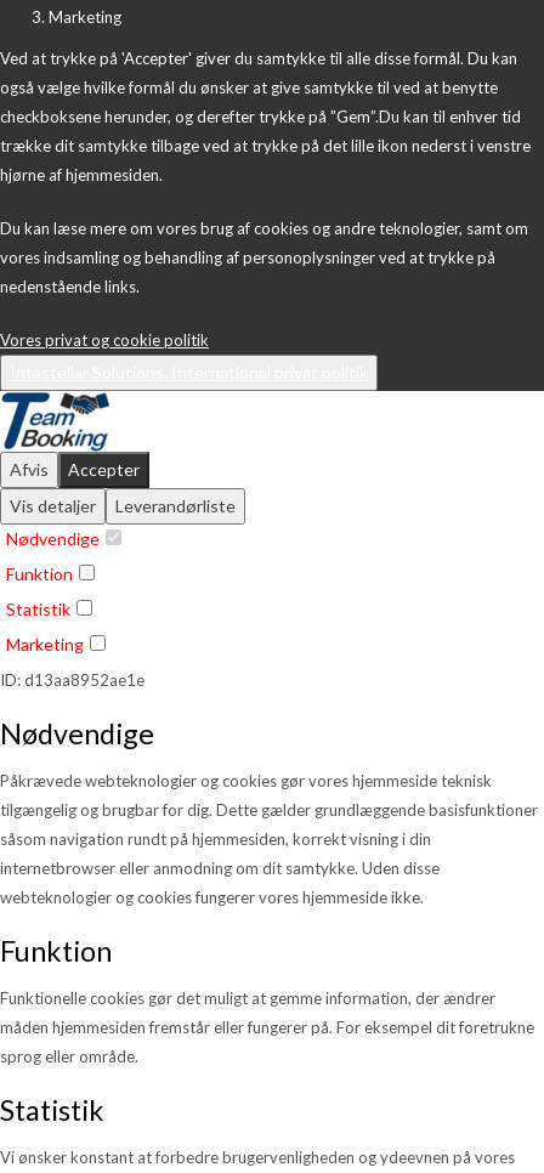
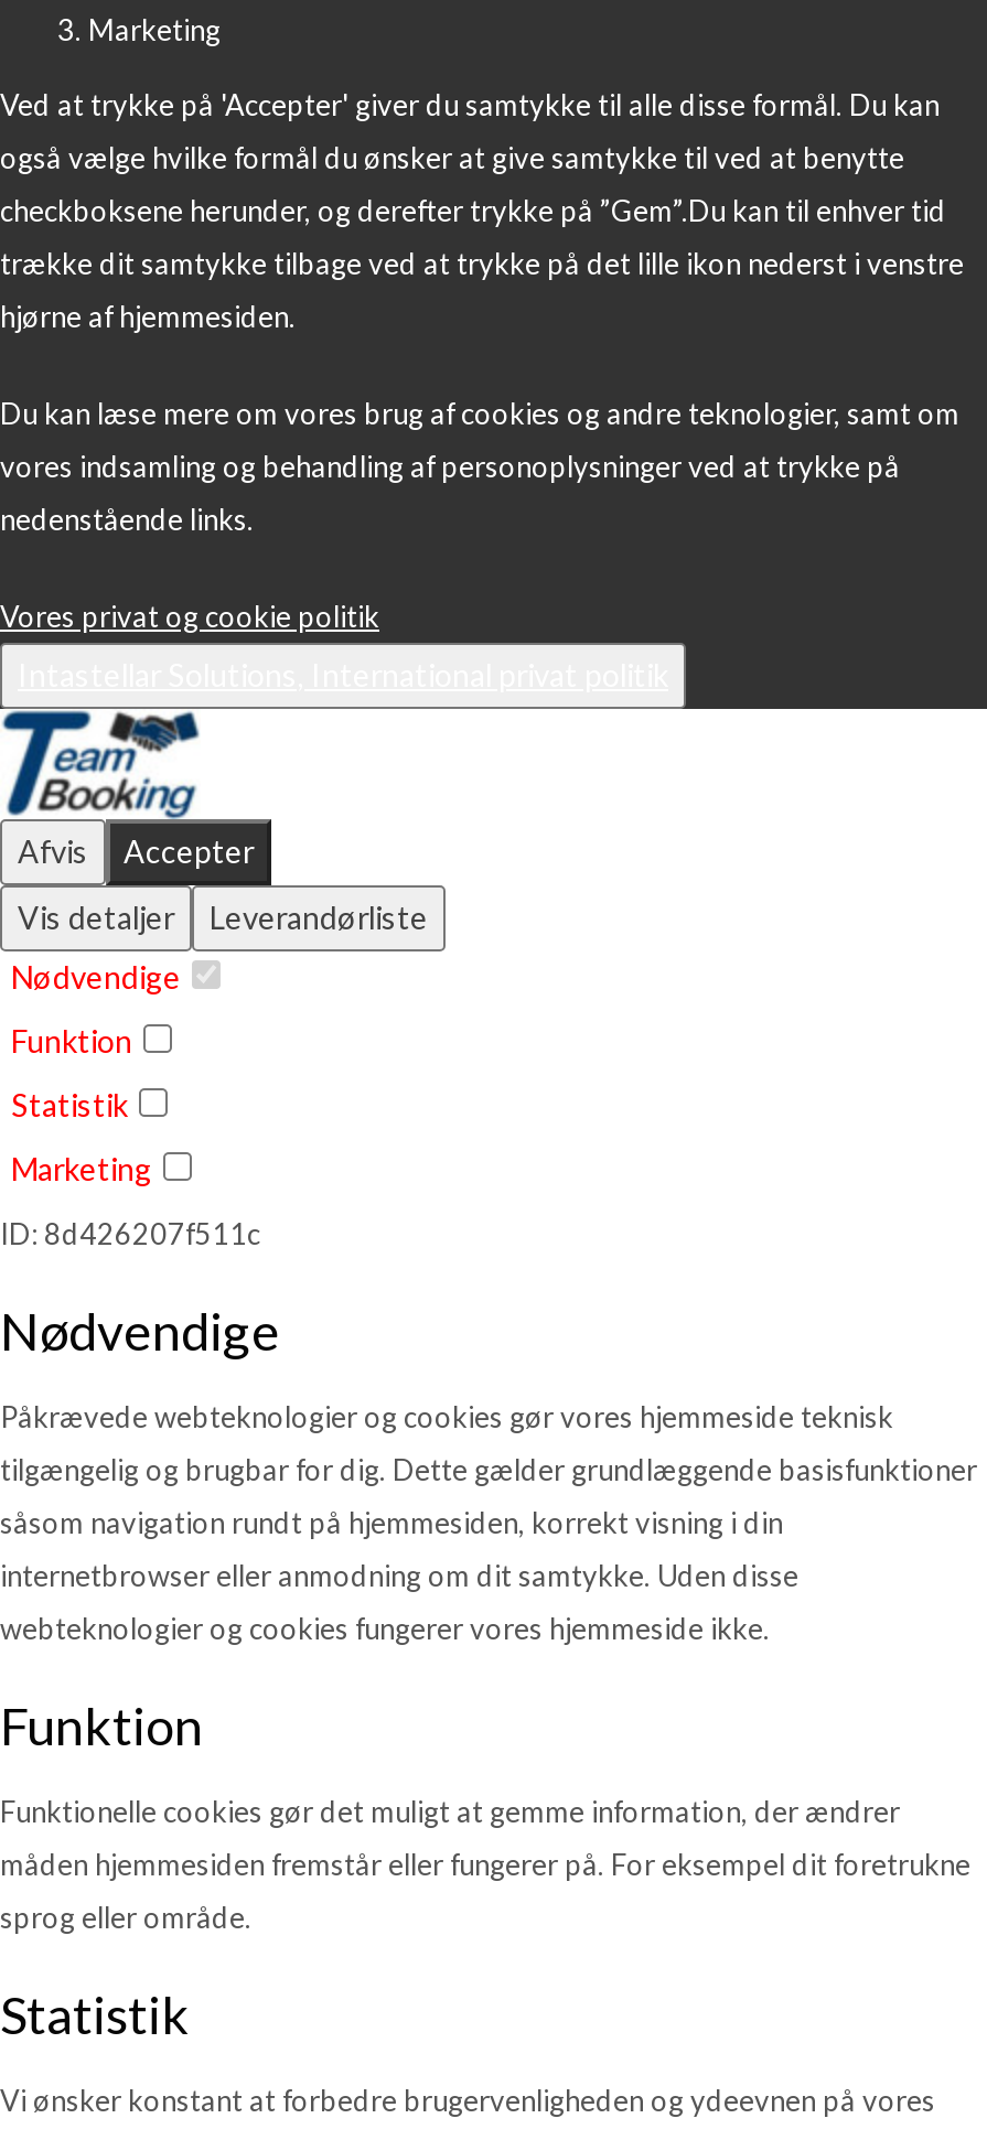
- ID: d13aa8952ae1e
+ ID: 8d426207f511c
